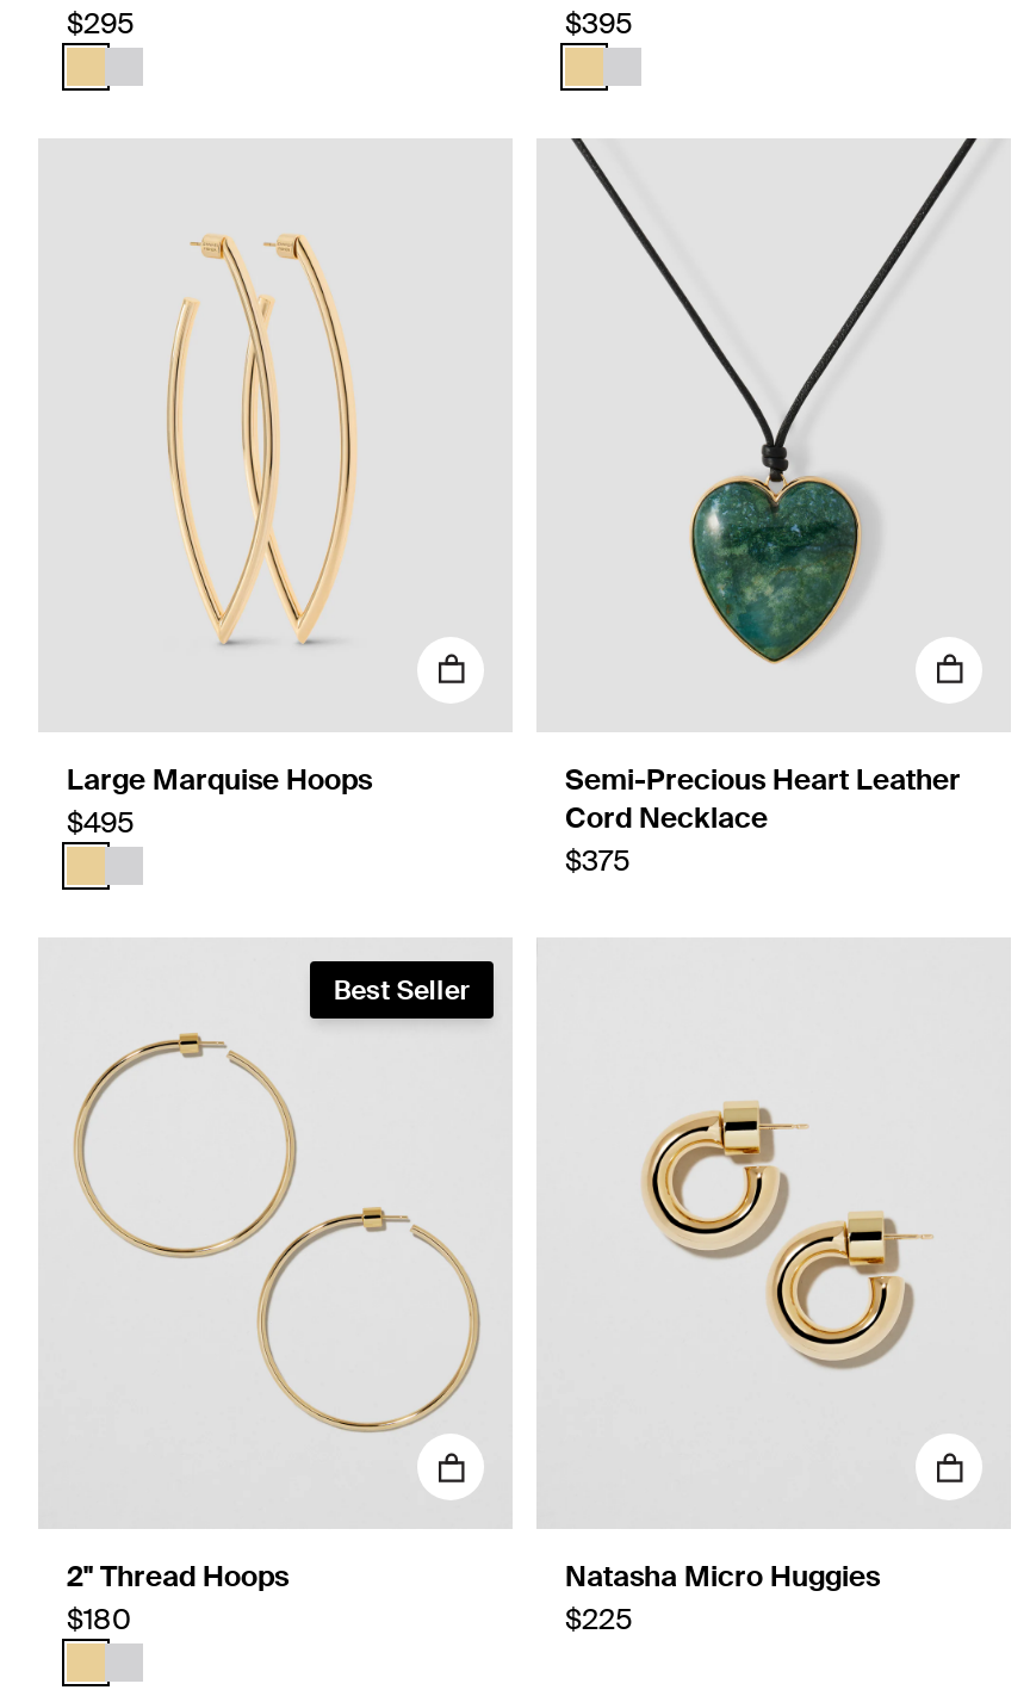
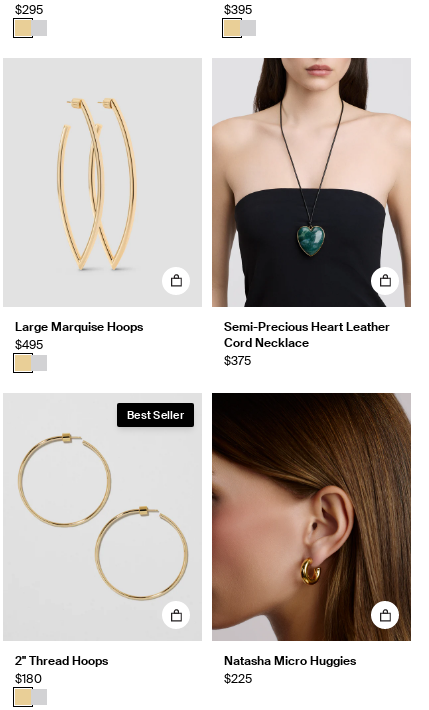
- [image]
+ [image]

- [image]
+ [image]
